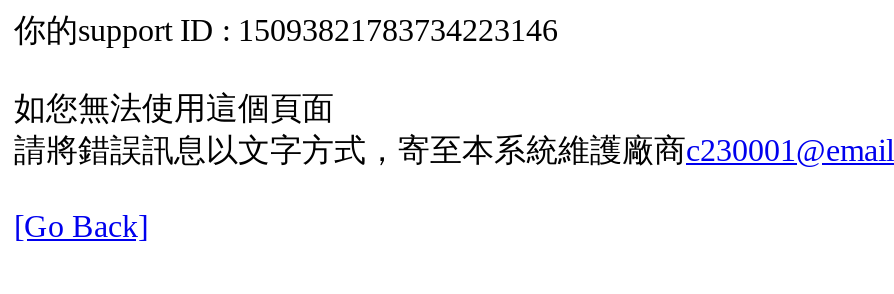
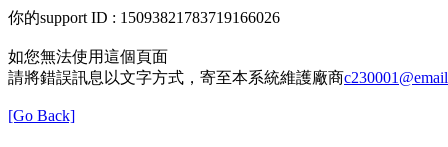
- 你的support ID : 15093821783734223146
+ 你的support ID : 15093821783719166026
